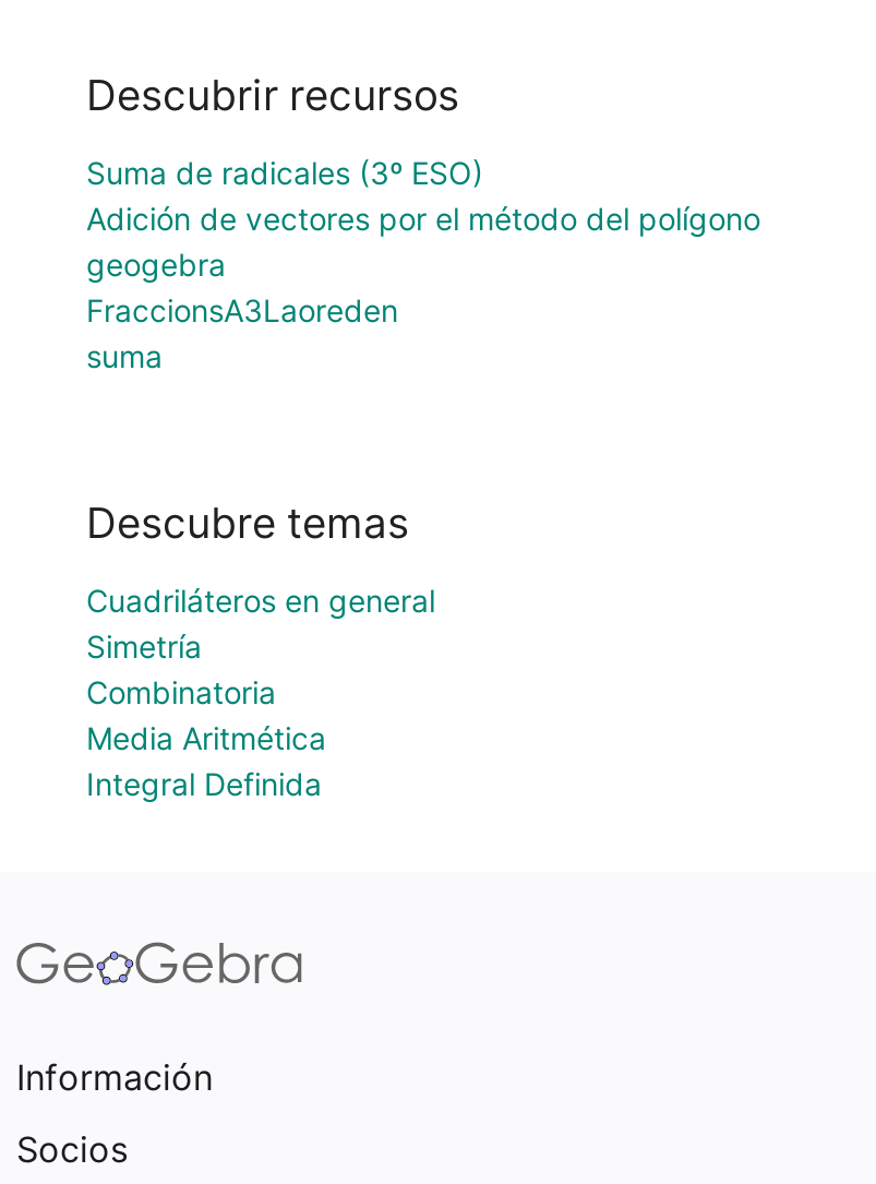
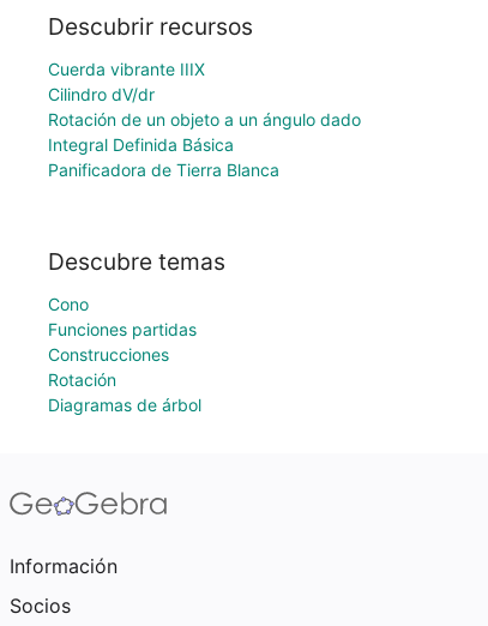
- Suma de radicales (3º ESO)
- Adición de vectores por el método del polígono
- geogebra
- FraccionsA3Laoreden
- suma
+ Cuerda vibrante IIIX
+ Cilindro dV/dr
+ Rotación de un objeto a un ángulo dado
+ Integral Definida Básica
+ Panificadora de Tierra Blanca

- Cuadriláteros en general
- Simetría
- Combinatoria
- Media Aritmética
- Integral Definida
+ Cono
+ Funciones partidas
+ Construcciones
+ Rotación
+ Diagramas de árbol
